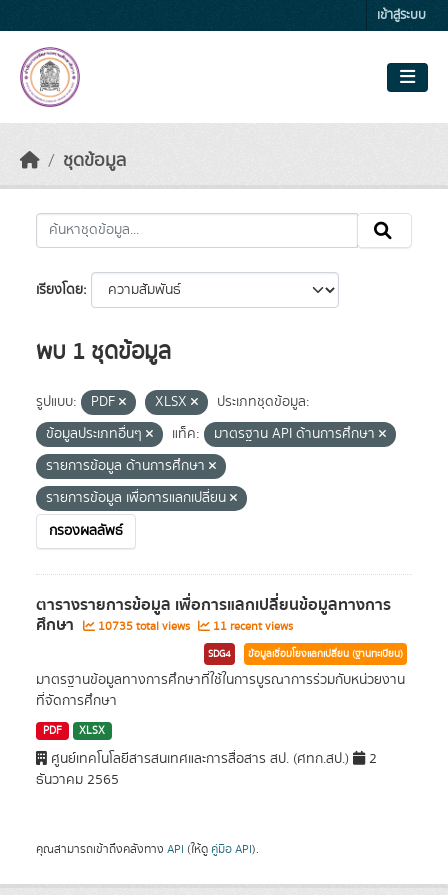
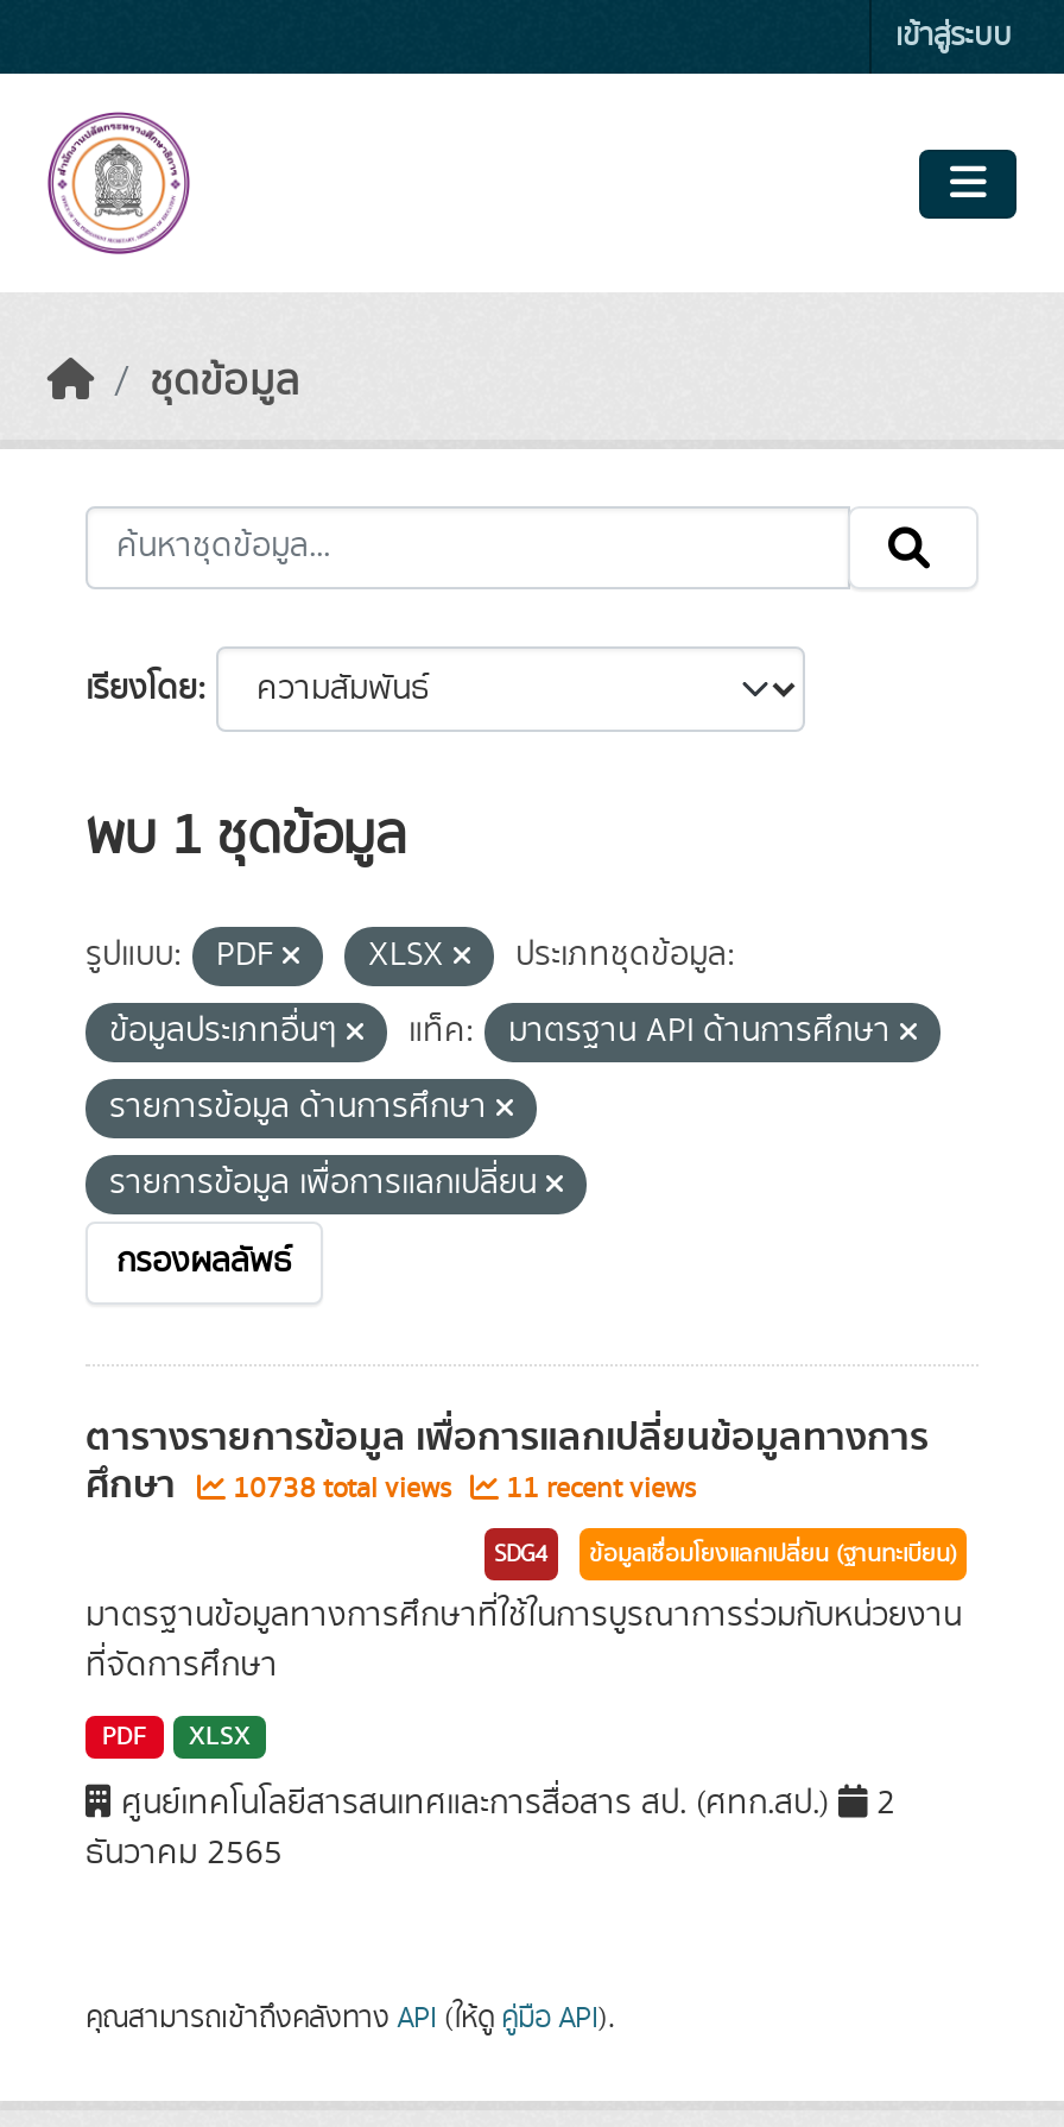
- ศึกษา 10735 total views 11 recent views
+ ศึกษา 10738 total views 11 recent views
